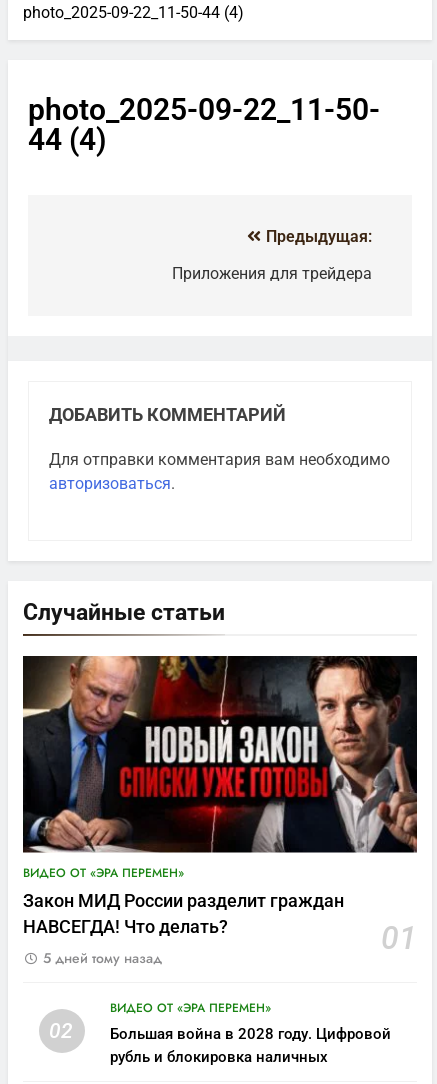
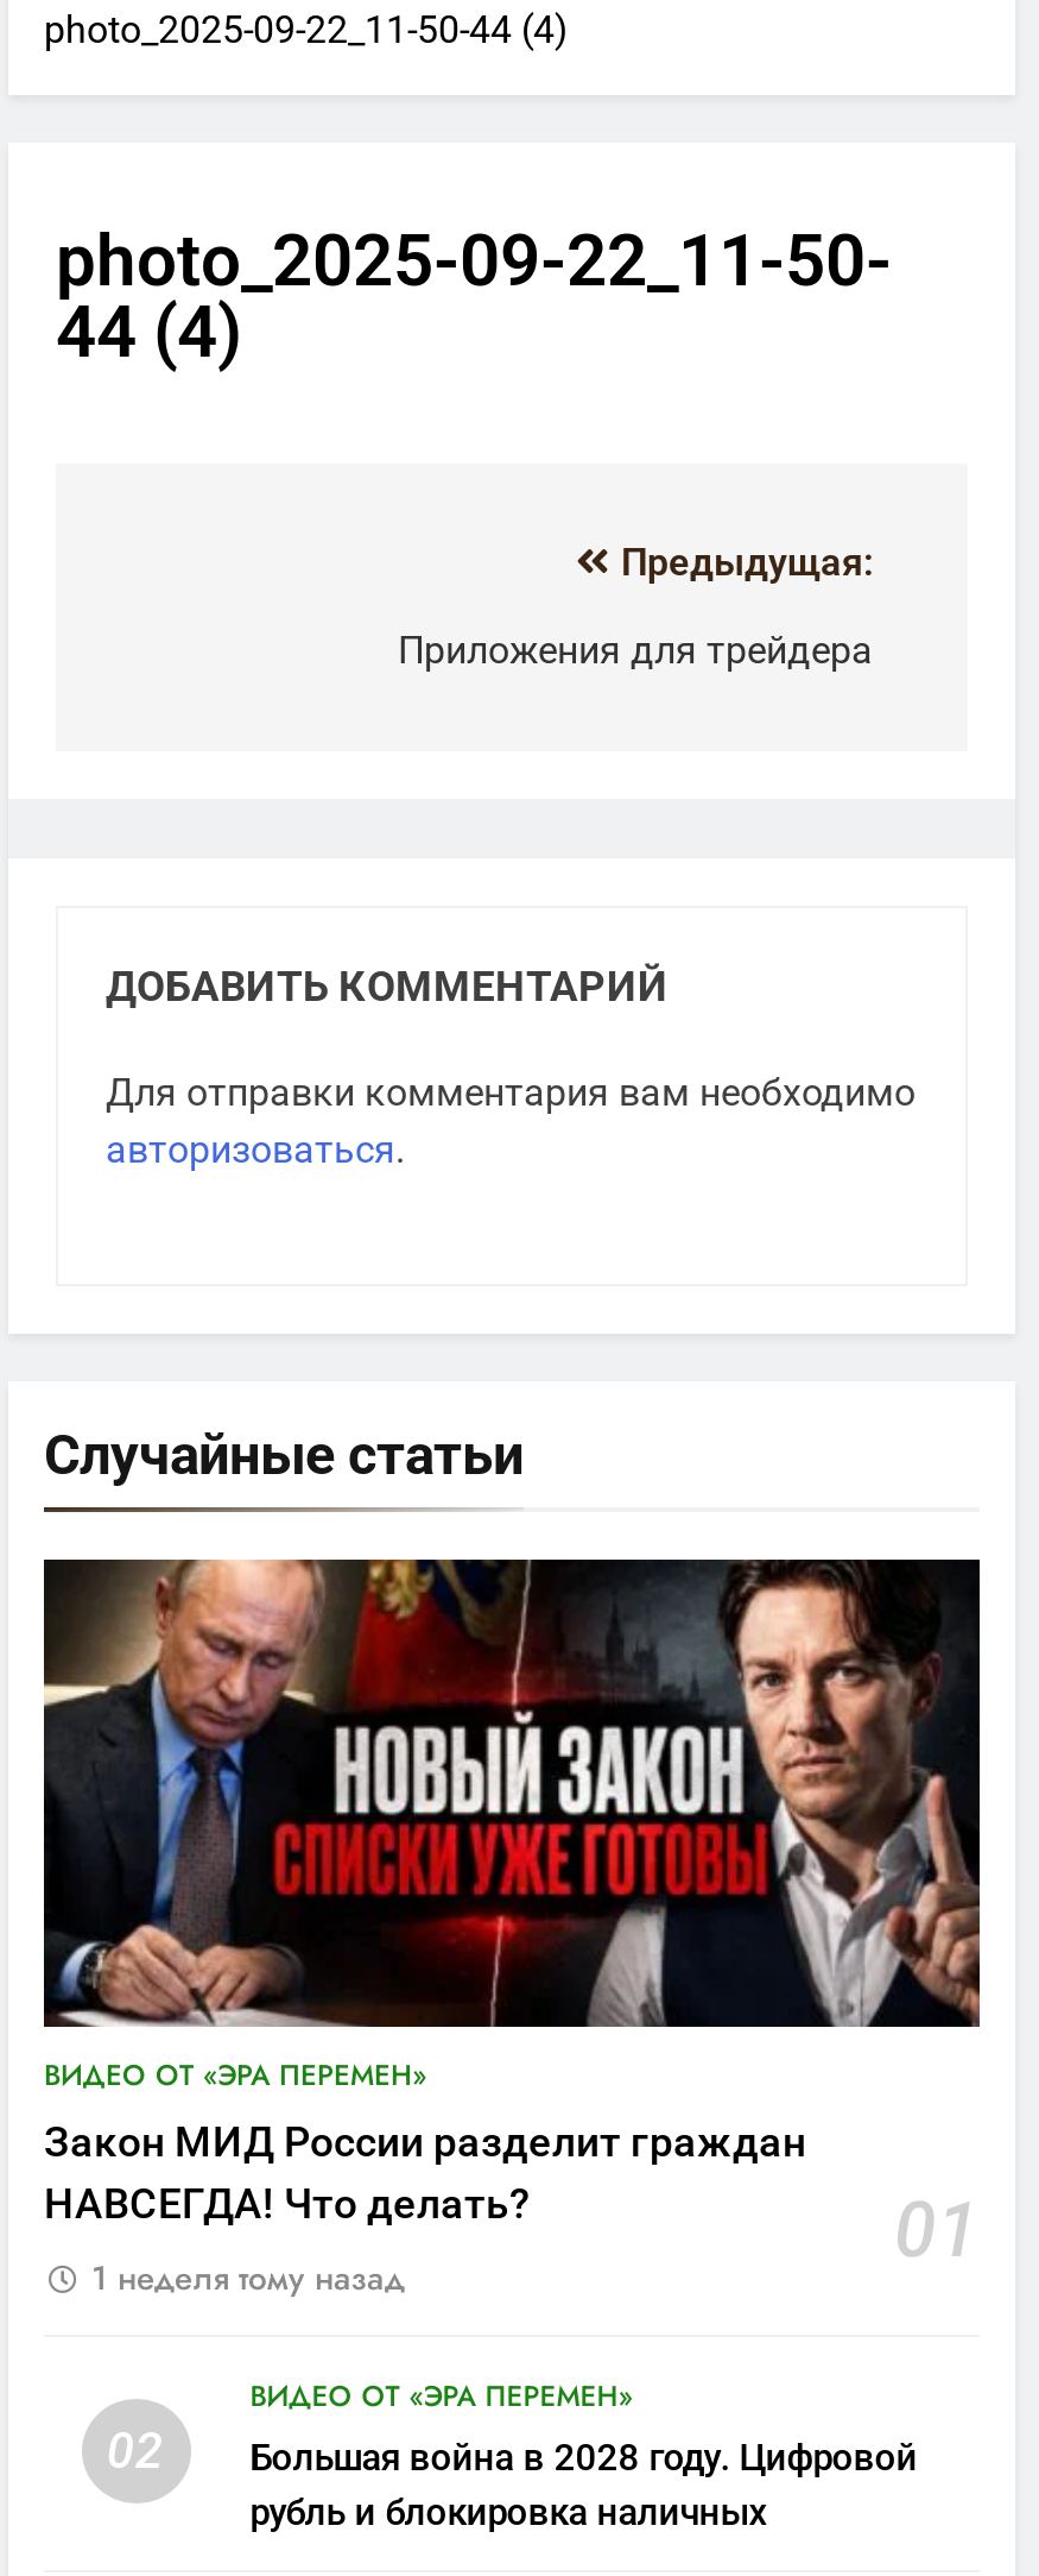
- 5 дней тому назад
+ 1 неделя тому назад
